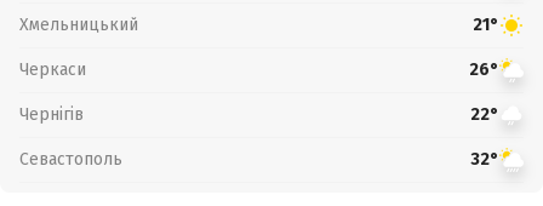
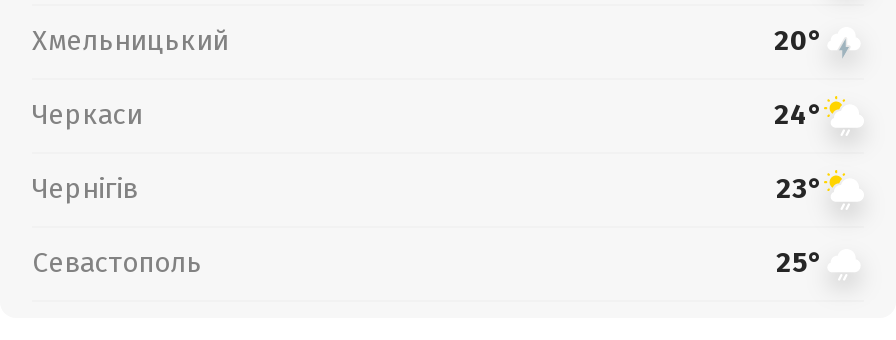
- 21°
+ 20°

- 26°
+ 24°

- 22°
+ 23°

- 32°
+ 25°
